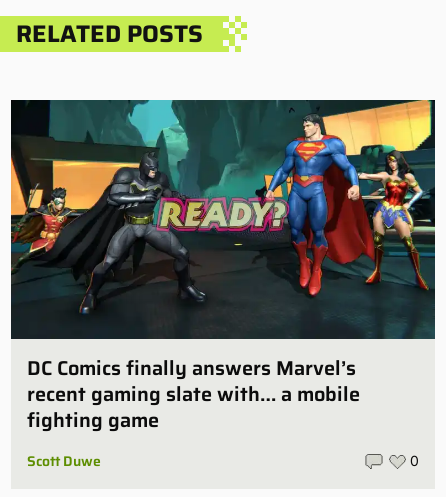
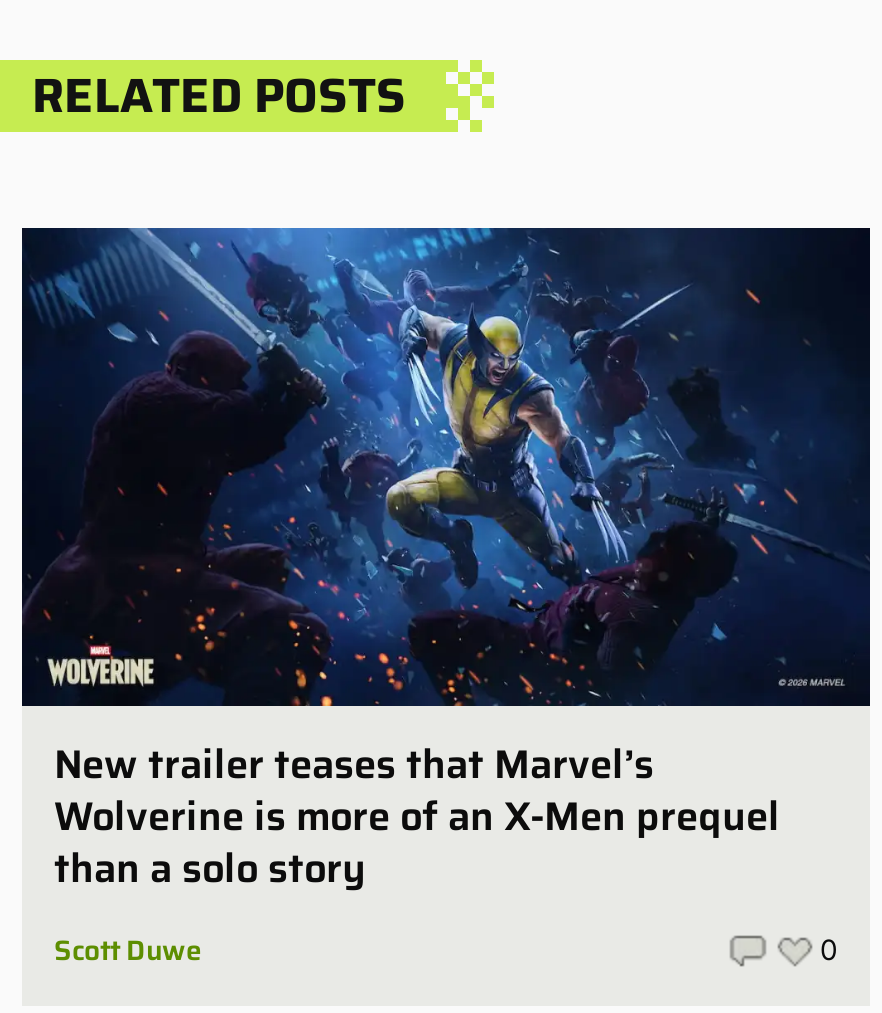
- [image]
- DC Comics finally answers Marvel’s
- recent gaming slate with… a mobile
- fighting game
+ [image]
+ New trailer teases that Marvel’s
+ Wolverine is more of an X-Men prequel
+ than a solo story
